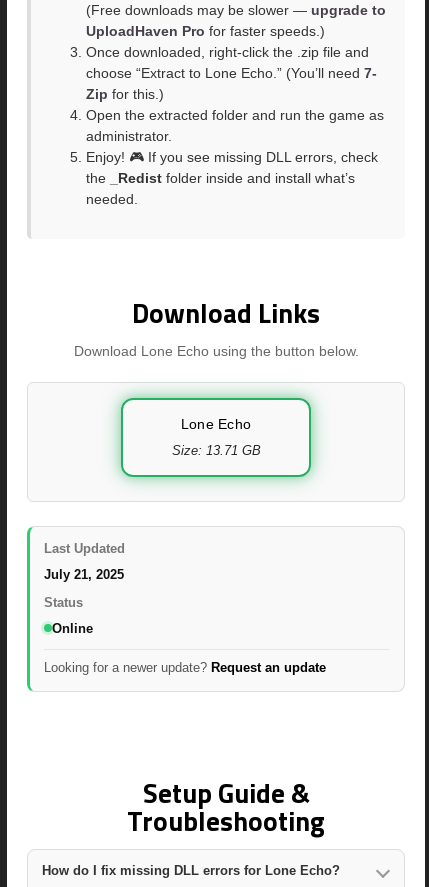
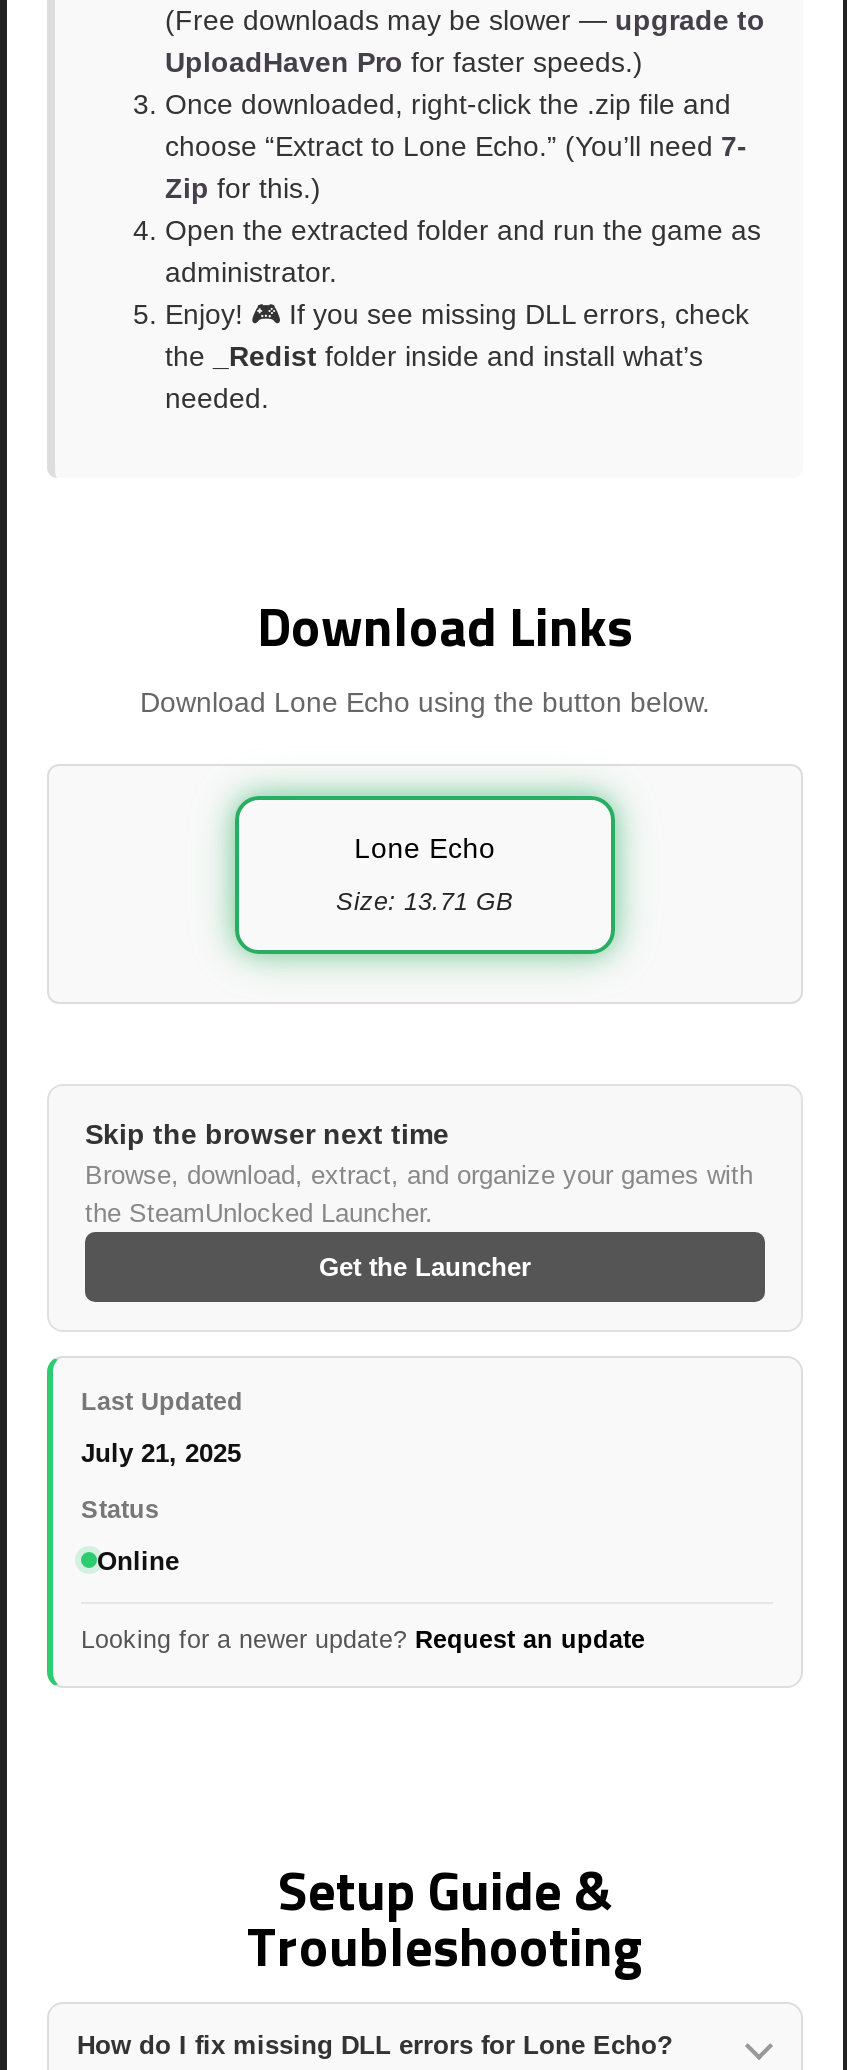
+ Skip the browser next time
+ Browse, download, extract, and organize your games with
+ the SteamUnlocked Launcher.
+ Get the Launcher
